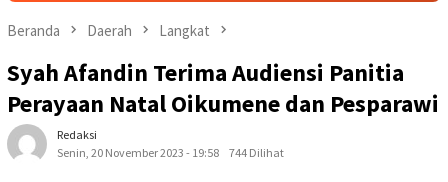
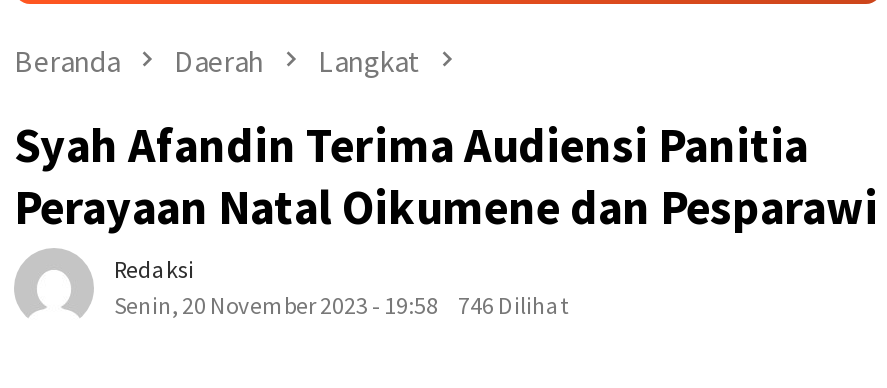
- Senin, 20 November 2023 - 19:58 744 Dilihat
+ Senin, 20 November 2023 - 19:58 746 Dilihat
